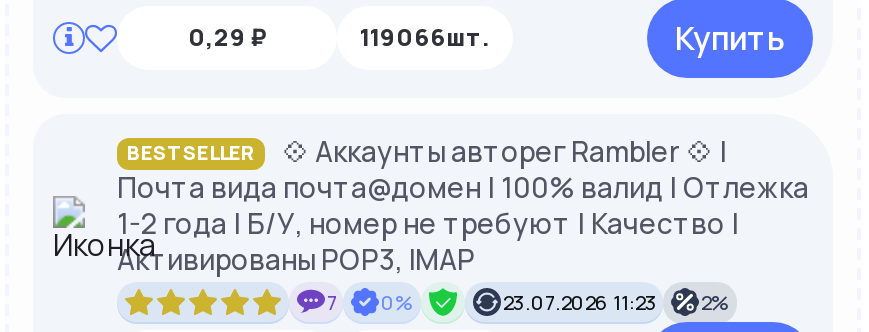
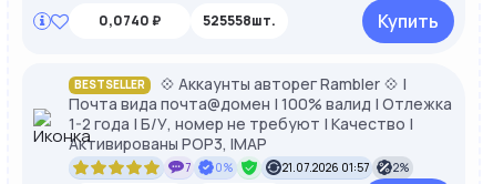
- 0,29 ₽
- 119066шт.
+ 0,0740 ₽
+ 525558шт.

- 23.07.2026 11:23 2%
+ 21.07.2026 01:57 2%
